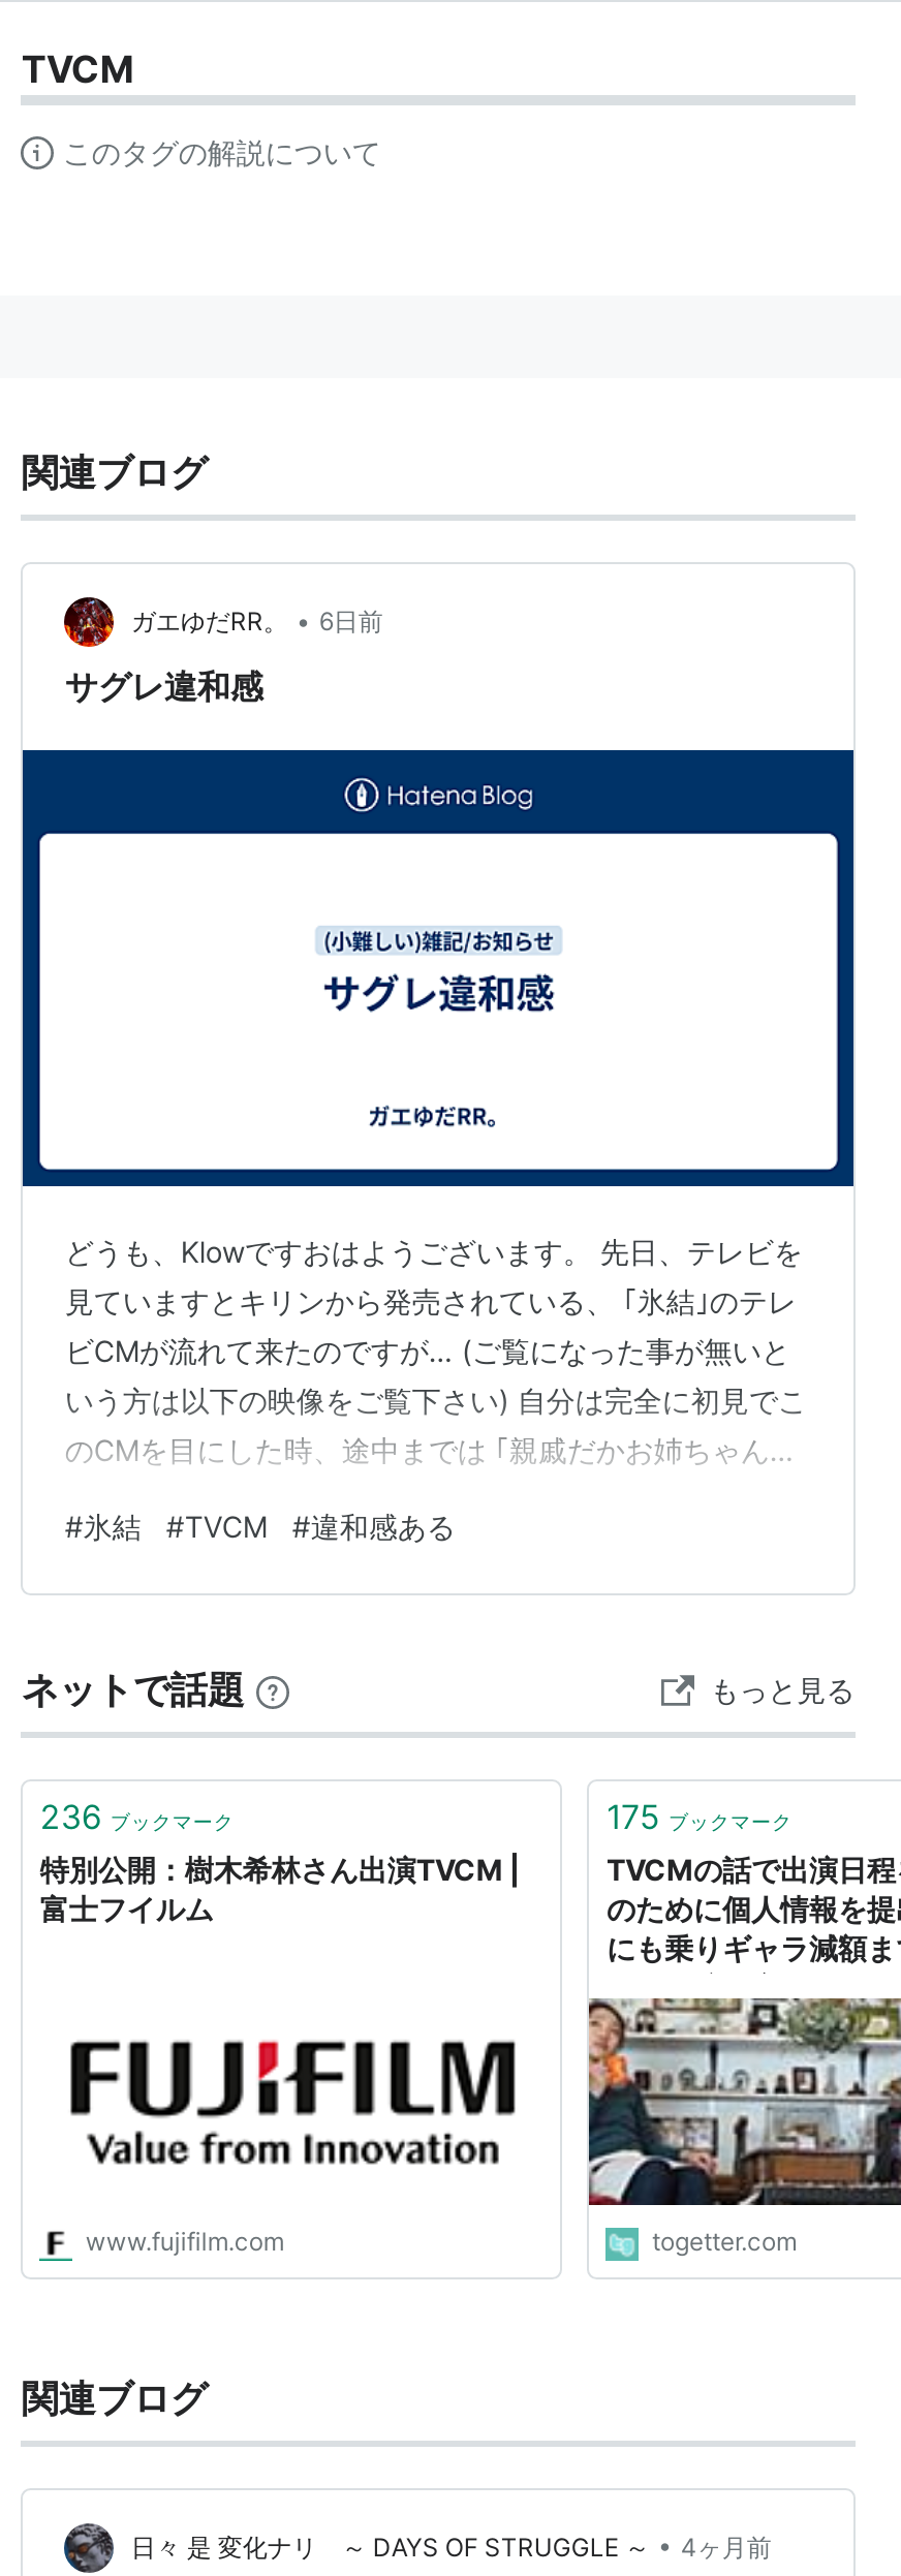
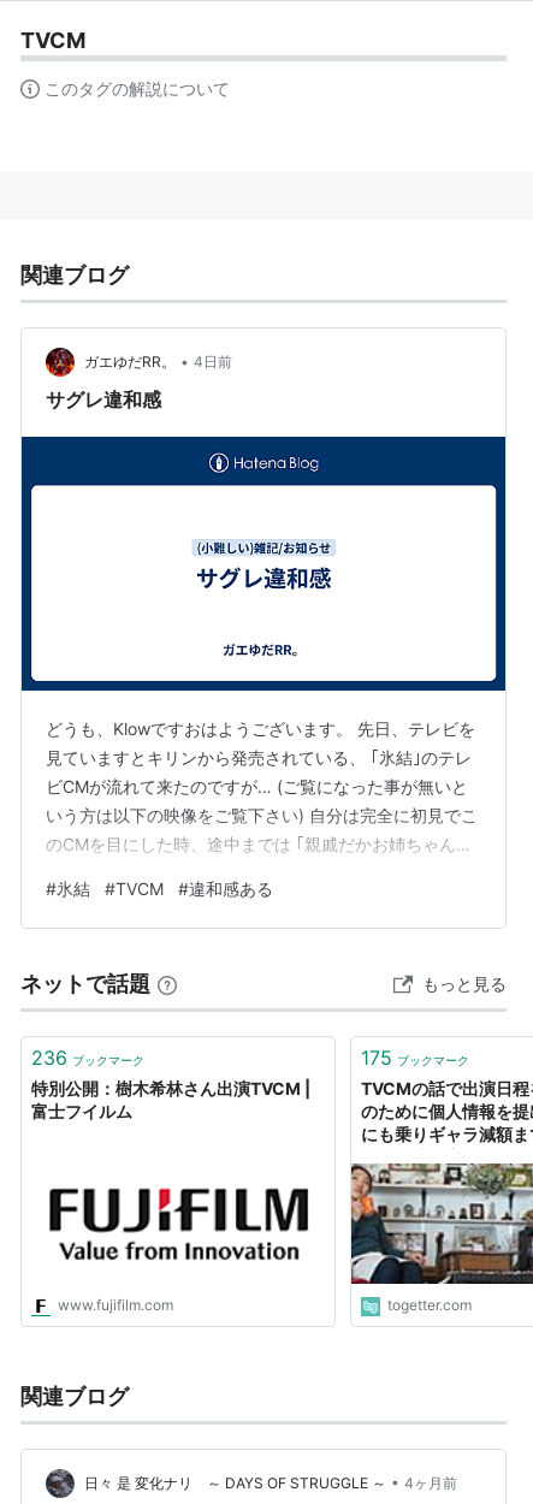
- ガエゆだRR。 • 6日前
+ ガエゆだRR。 • 4日前
